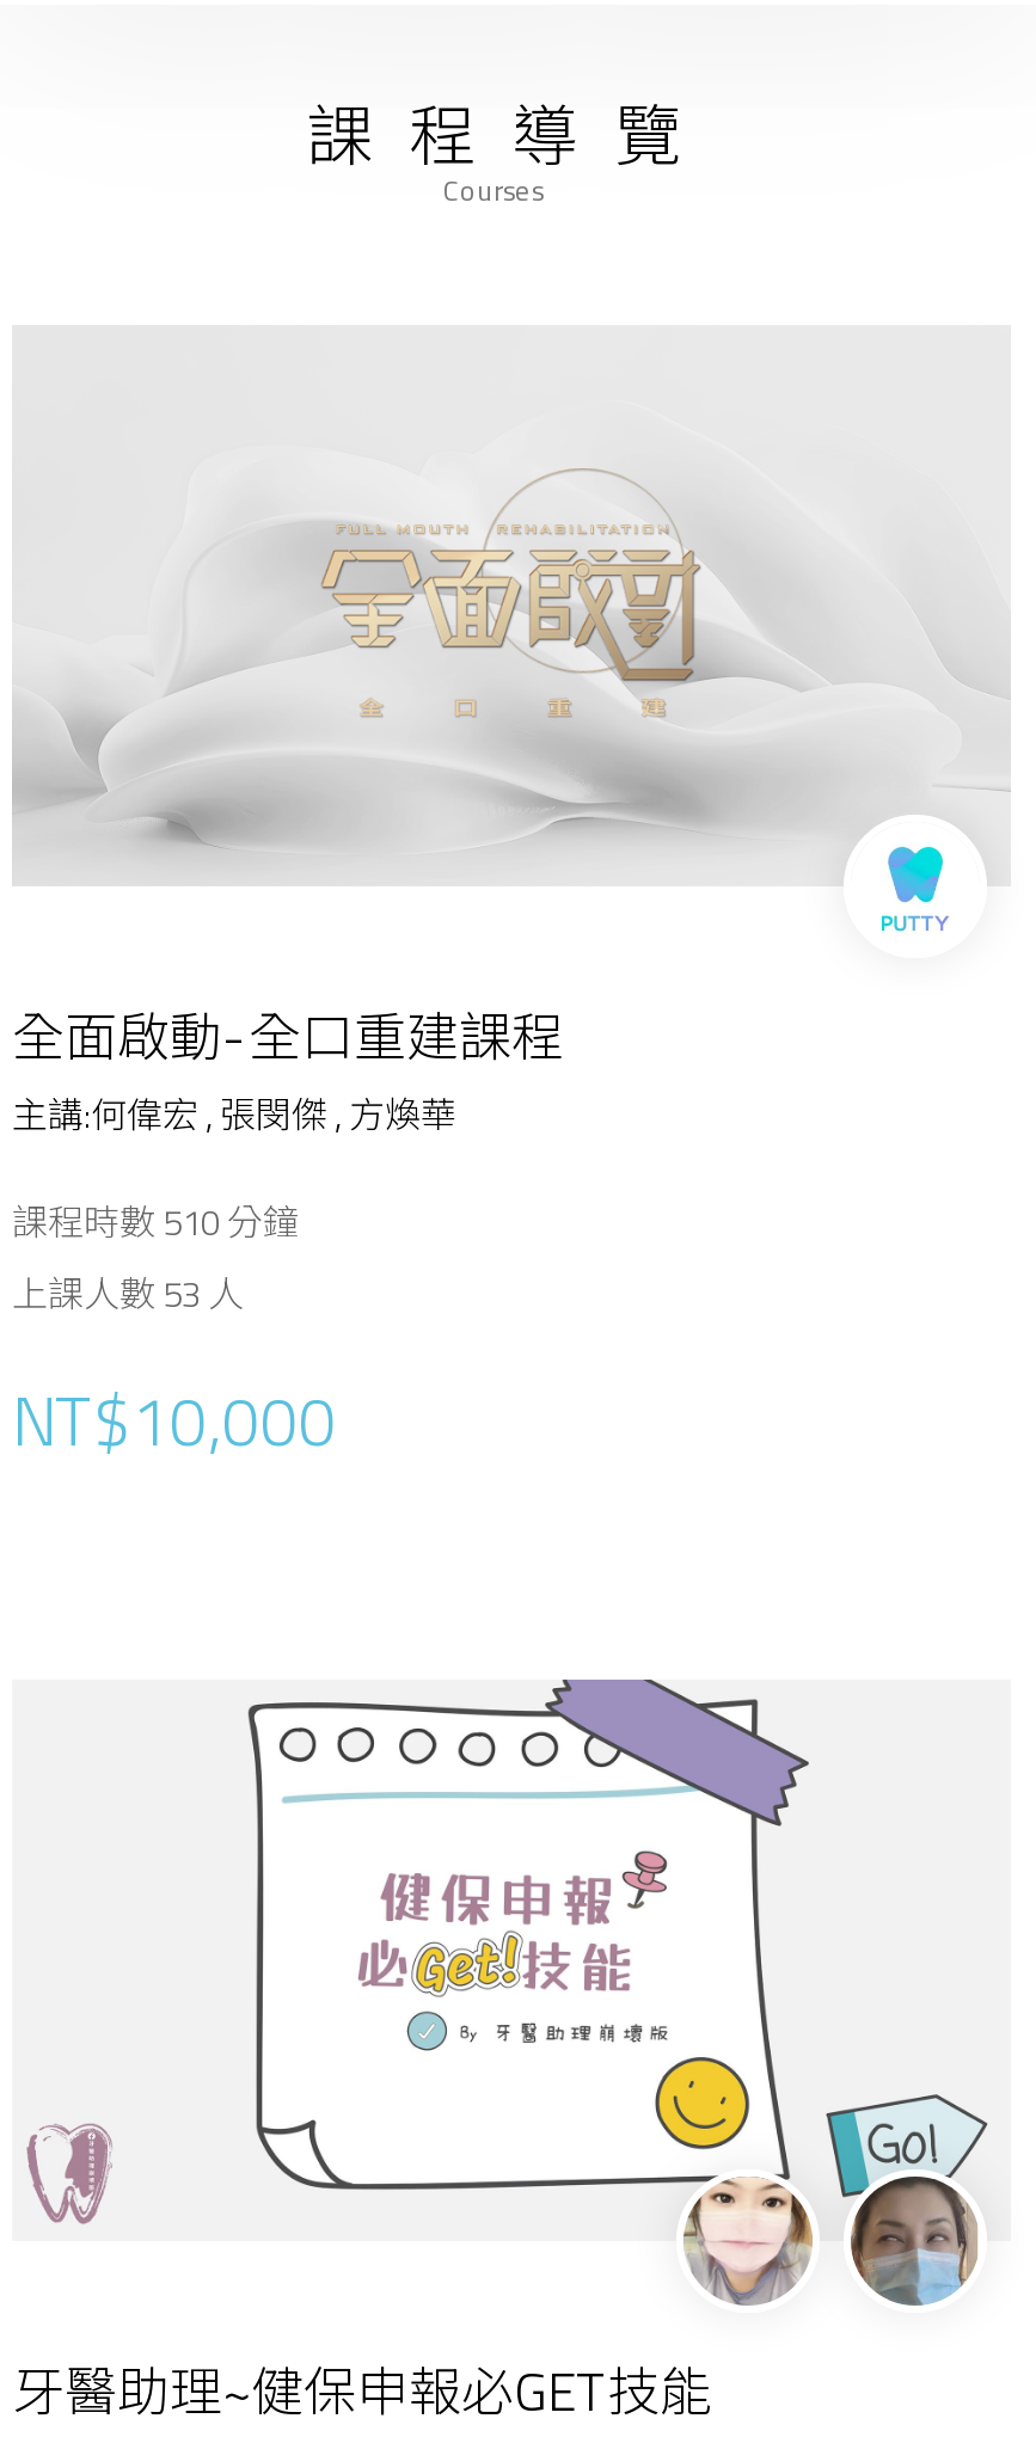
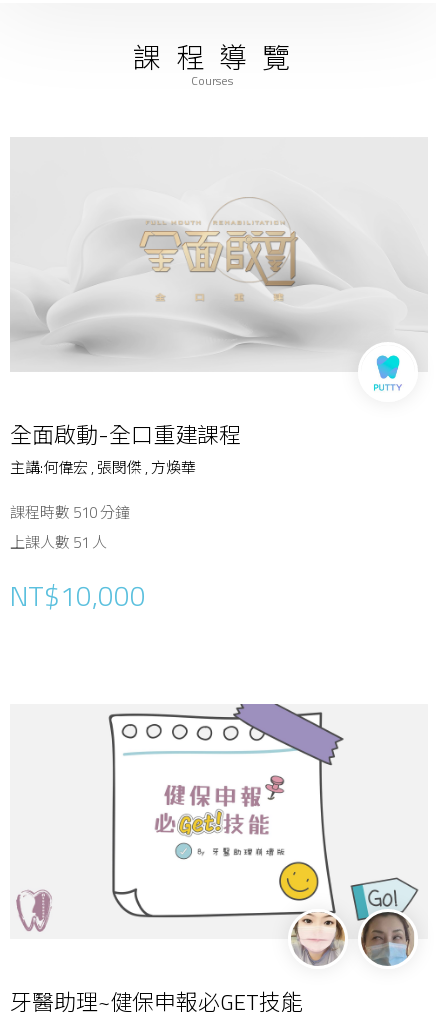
- 上課人數 53 人
+ 上課人數 51 人
